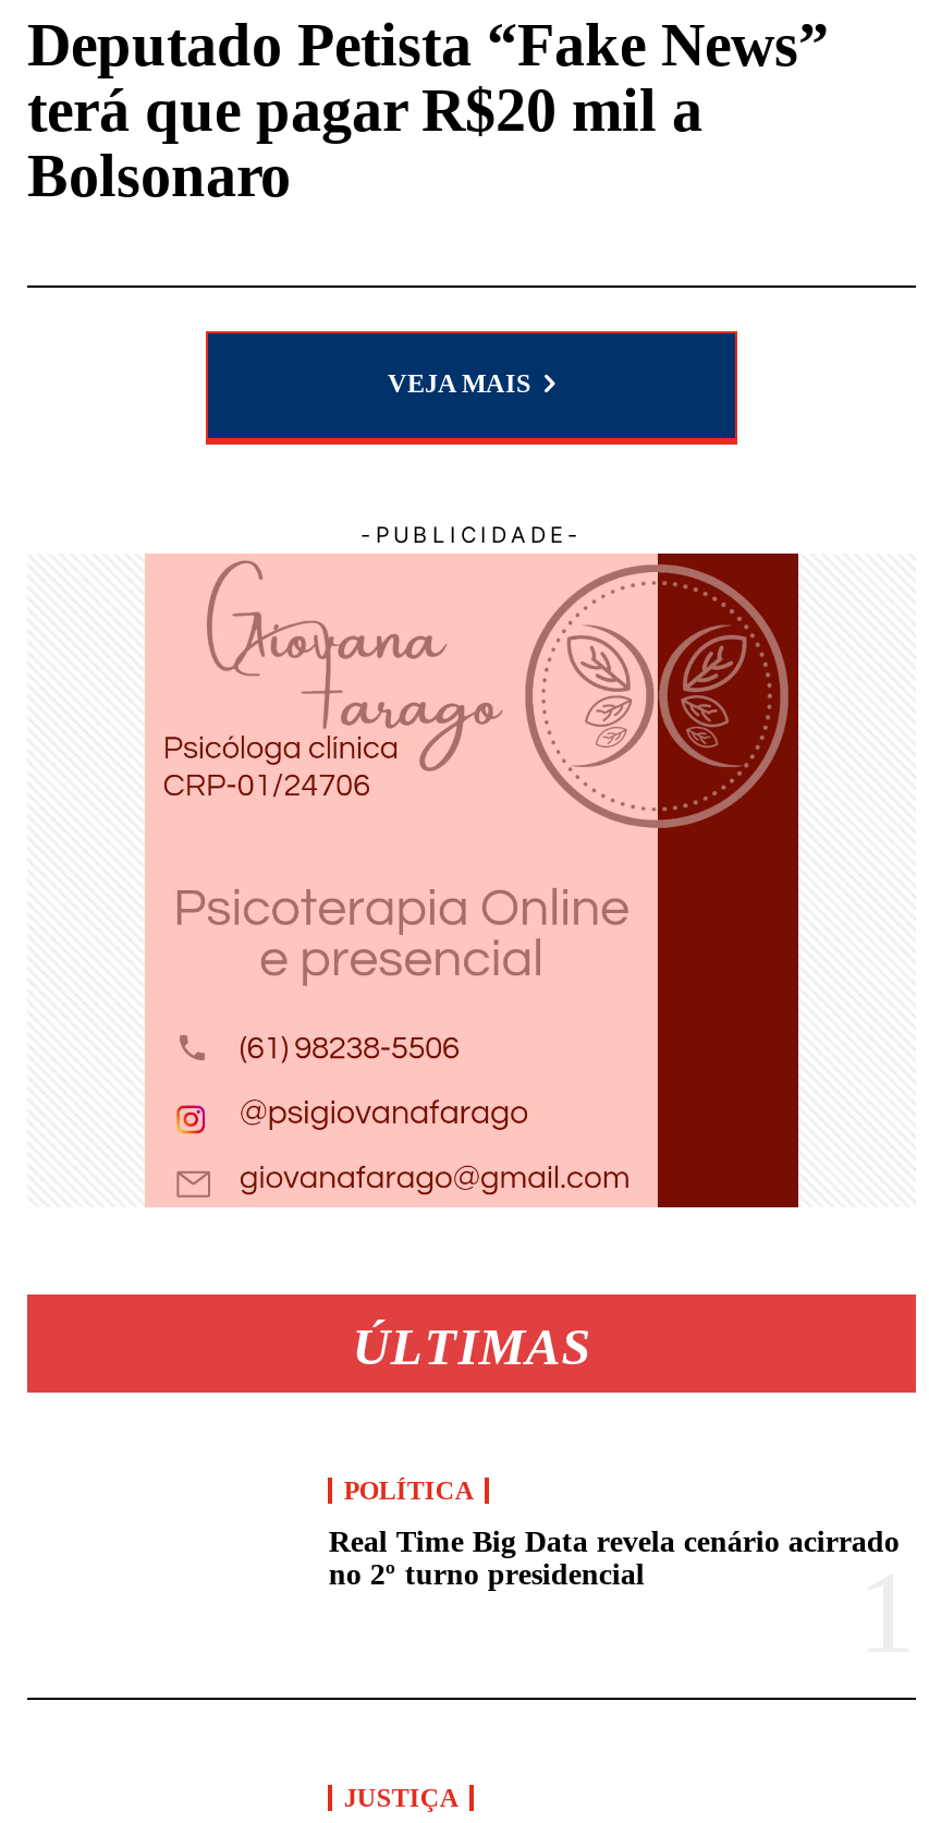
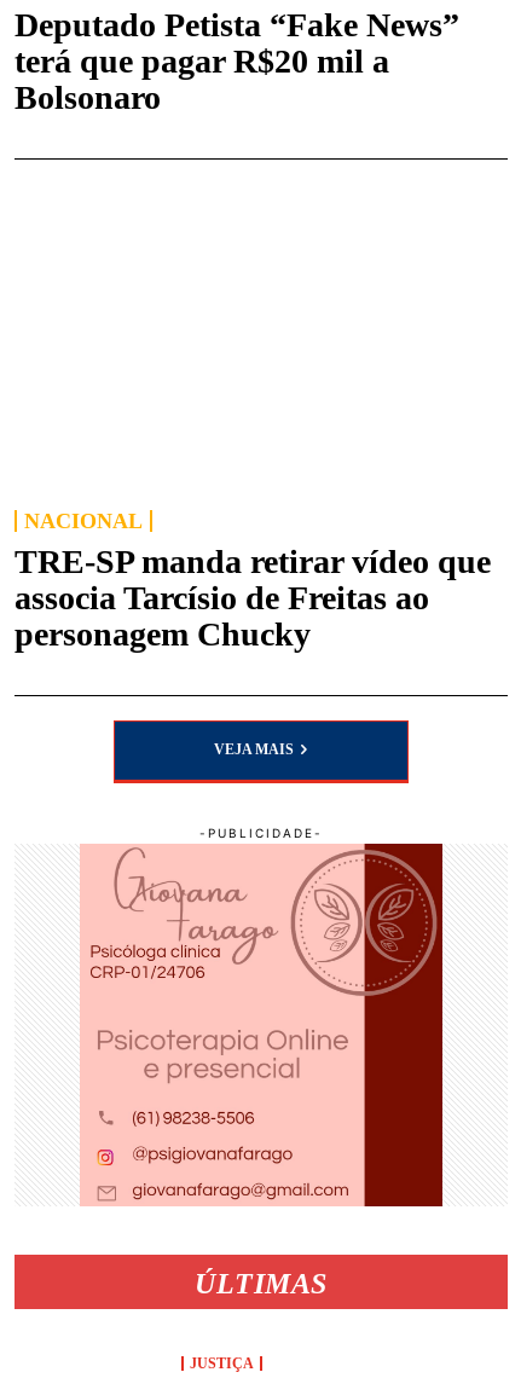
+ NACIONAL
+ TRE-SP manda retirar vídeo que
+ associa Tarcísio de Freitas ao
+ personagem Chucky

moved down: [image] | VEJA MAIS | ÚLTIMAS

- POLÍTICA
- Real Time Big Data revela cenário acirrado
- no 2º turno presidencial
